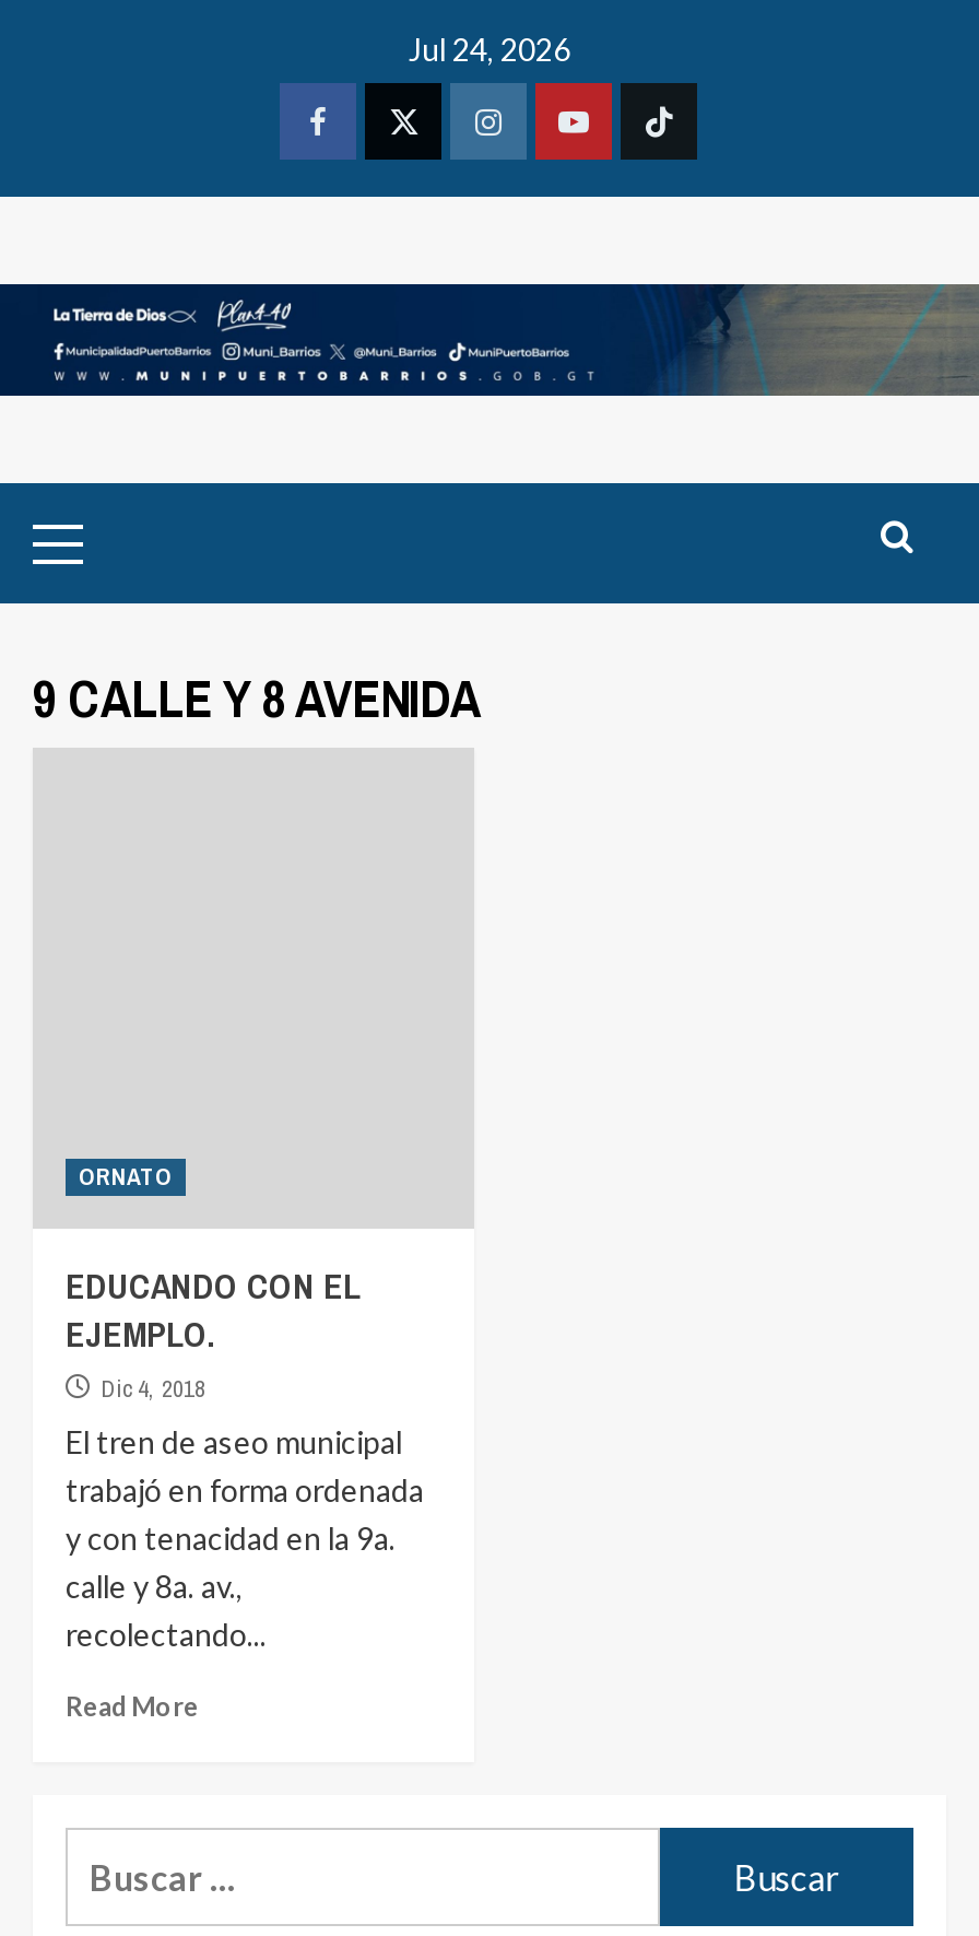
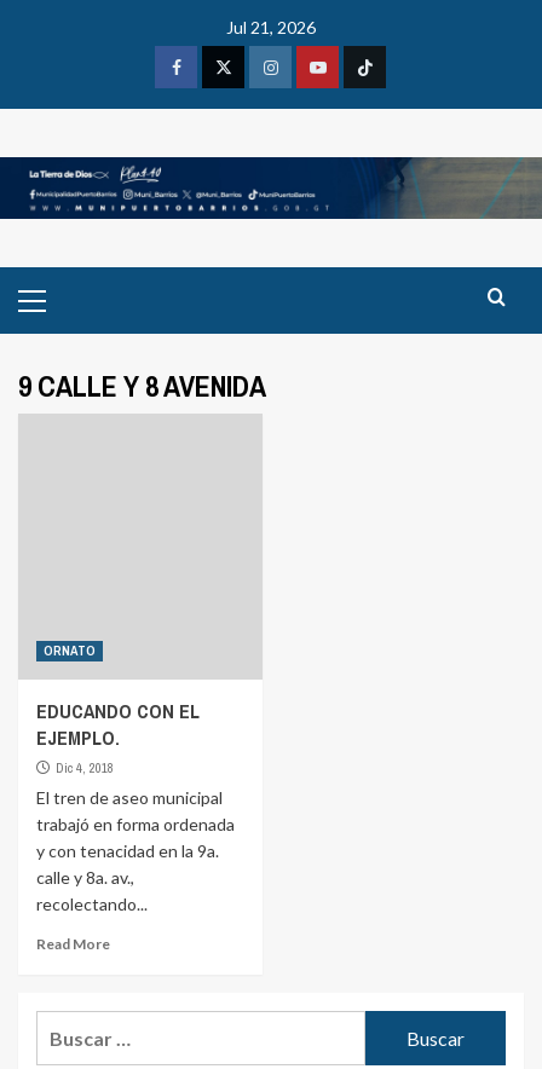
- Jul 24, 2026
+ Jul 21, 2026
